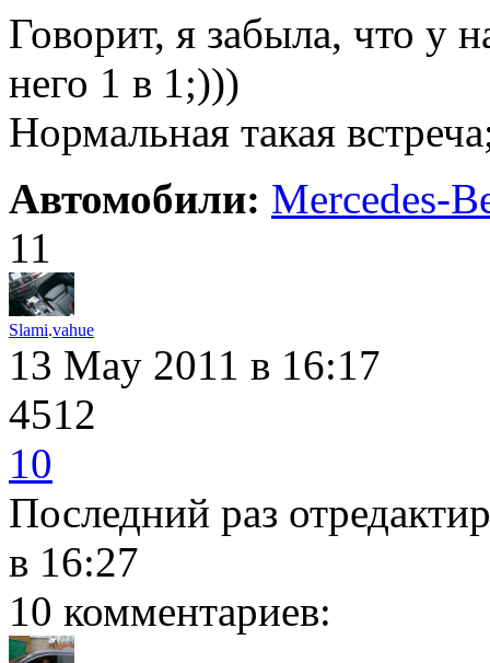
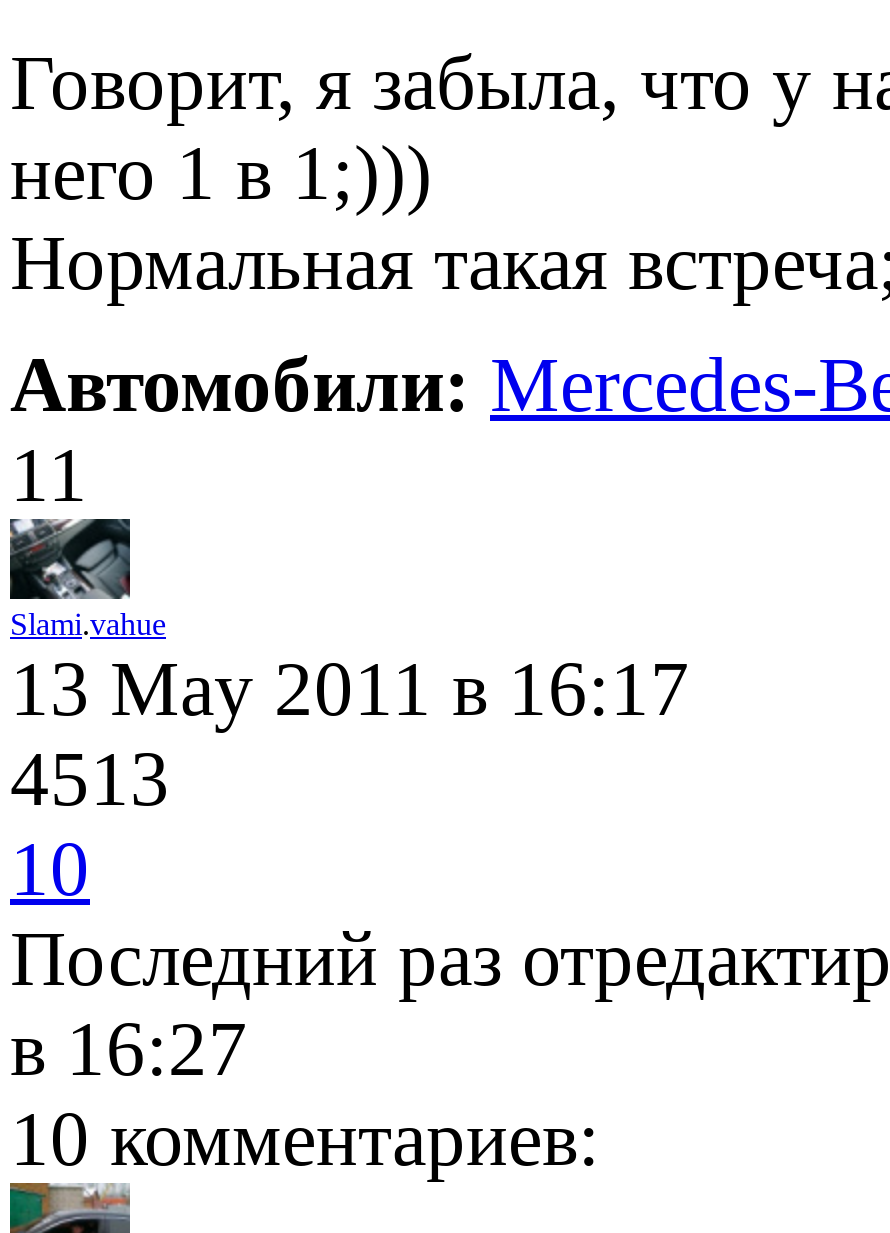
- 4512
+ 4513
